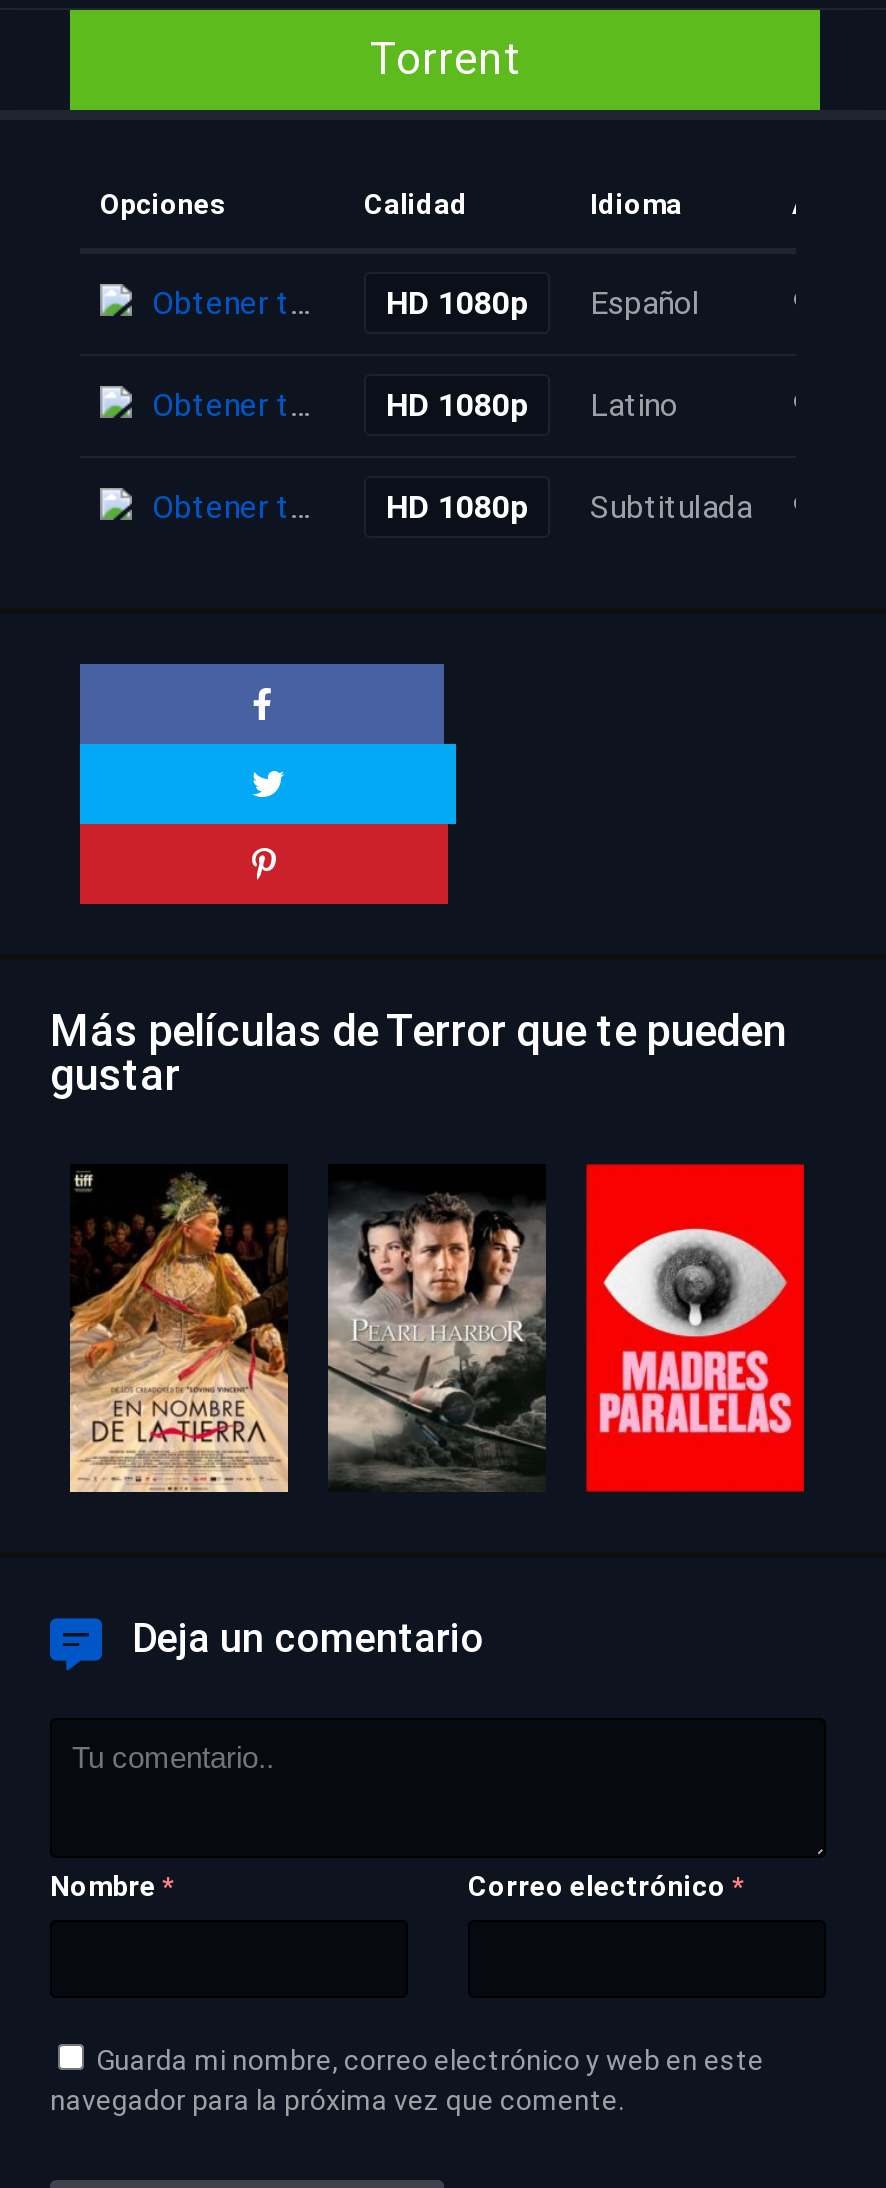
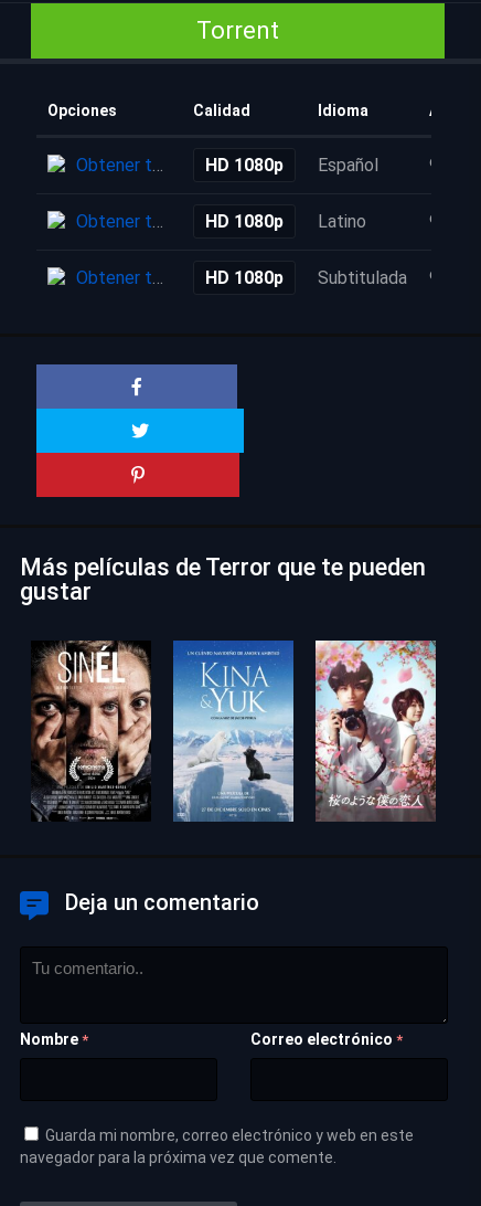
- [image]
+ [image]

- [image]
+ [image]

- [image]
+ [image]
